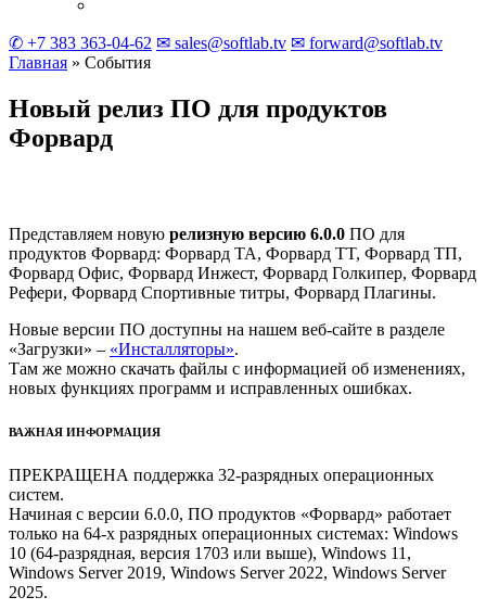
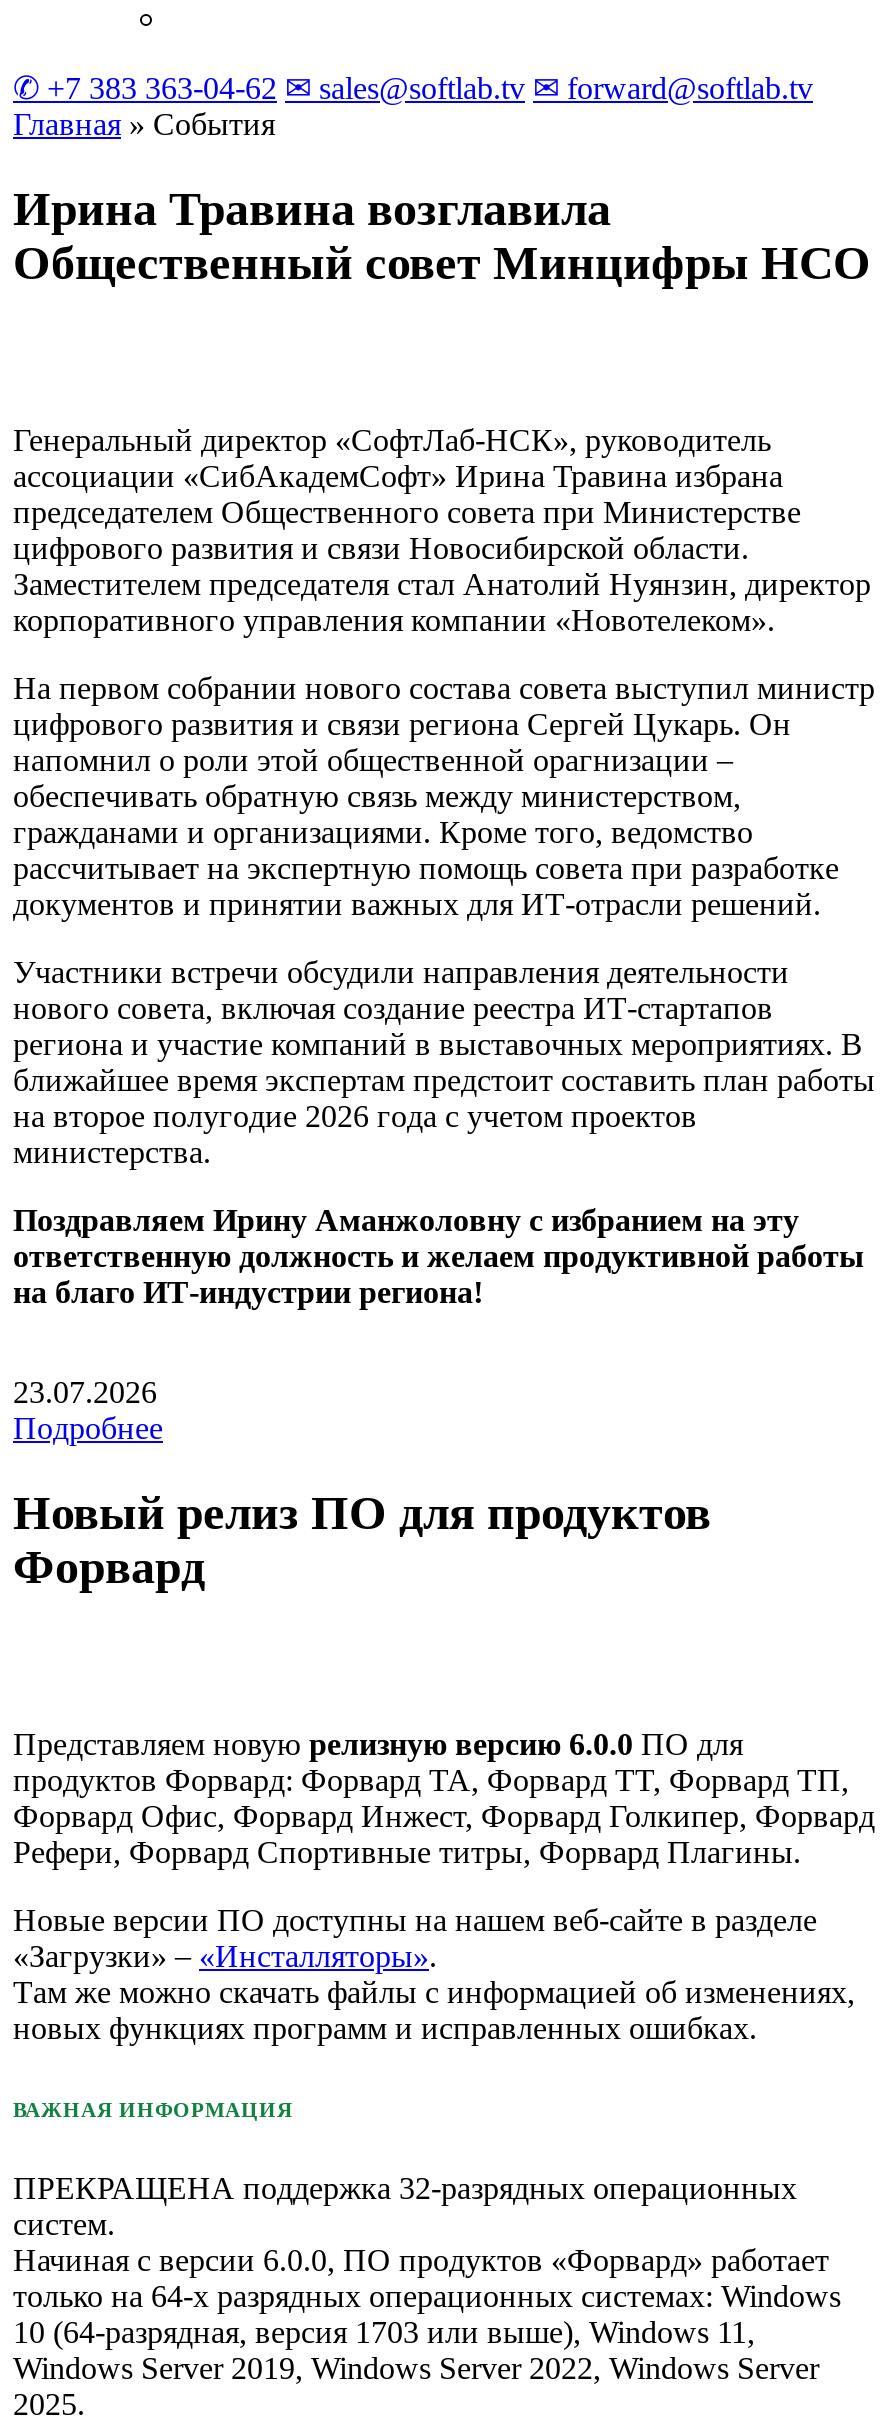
+ Ирина Травина возглавила
+ Общественный совет Минцифры НСО

+ Генеральный директор «СофтЛаб-НСК», руководитель
+ ассоциации «СибАкадемСофт» Ирина Травина избрана
+ председателем Общественного совета при Министерстве
+ цифрового развития и связи Новосибирской области.
+ Заместителем председателя стал Анатолий Нуянзин, директор
+ корпоративного управления компании «Новотелеком».
+ На первом собрании нового состава совета выступил министр
+ цифрового развития и связи региона Сергей Цукарь. Он
+ напомнил о роли этой общественной орагнизации –
+ обеспечивать обратную связь между министерством,
+ гражданами и организациями. Кроме того, ведомство
+ рассчитывает на экспертную помощь совета при разработке
+ документов и принятии важных для ИТ-отрасли решений.
+ Участники встречи обсудили направления деятельности
+ нового совета, включая создание реестра ИТ-стартапов
+ региона и участие компаний в выставочных мероприятиях. В
+ ближайшее время экспертам предстоит составить план работы
+ на второе полугодие 2026 года с учетом проектов
+ министерства.
+ Поздравляем Ирину Аманжоловну с избранием на эту
+ ответственную должность и желаем продуктивной работы
+ на благо ИТ-индустрии региона!
+ 23.07.2026
+ Подробнее
